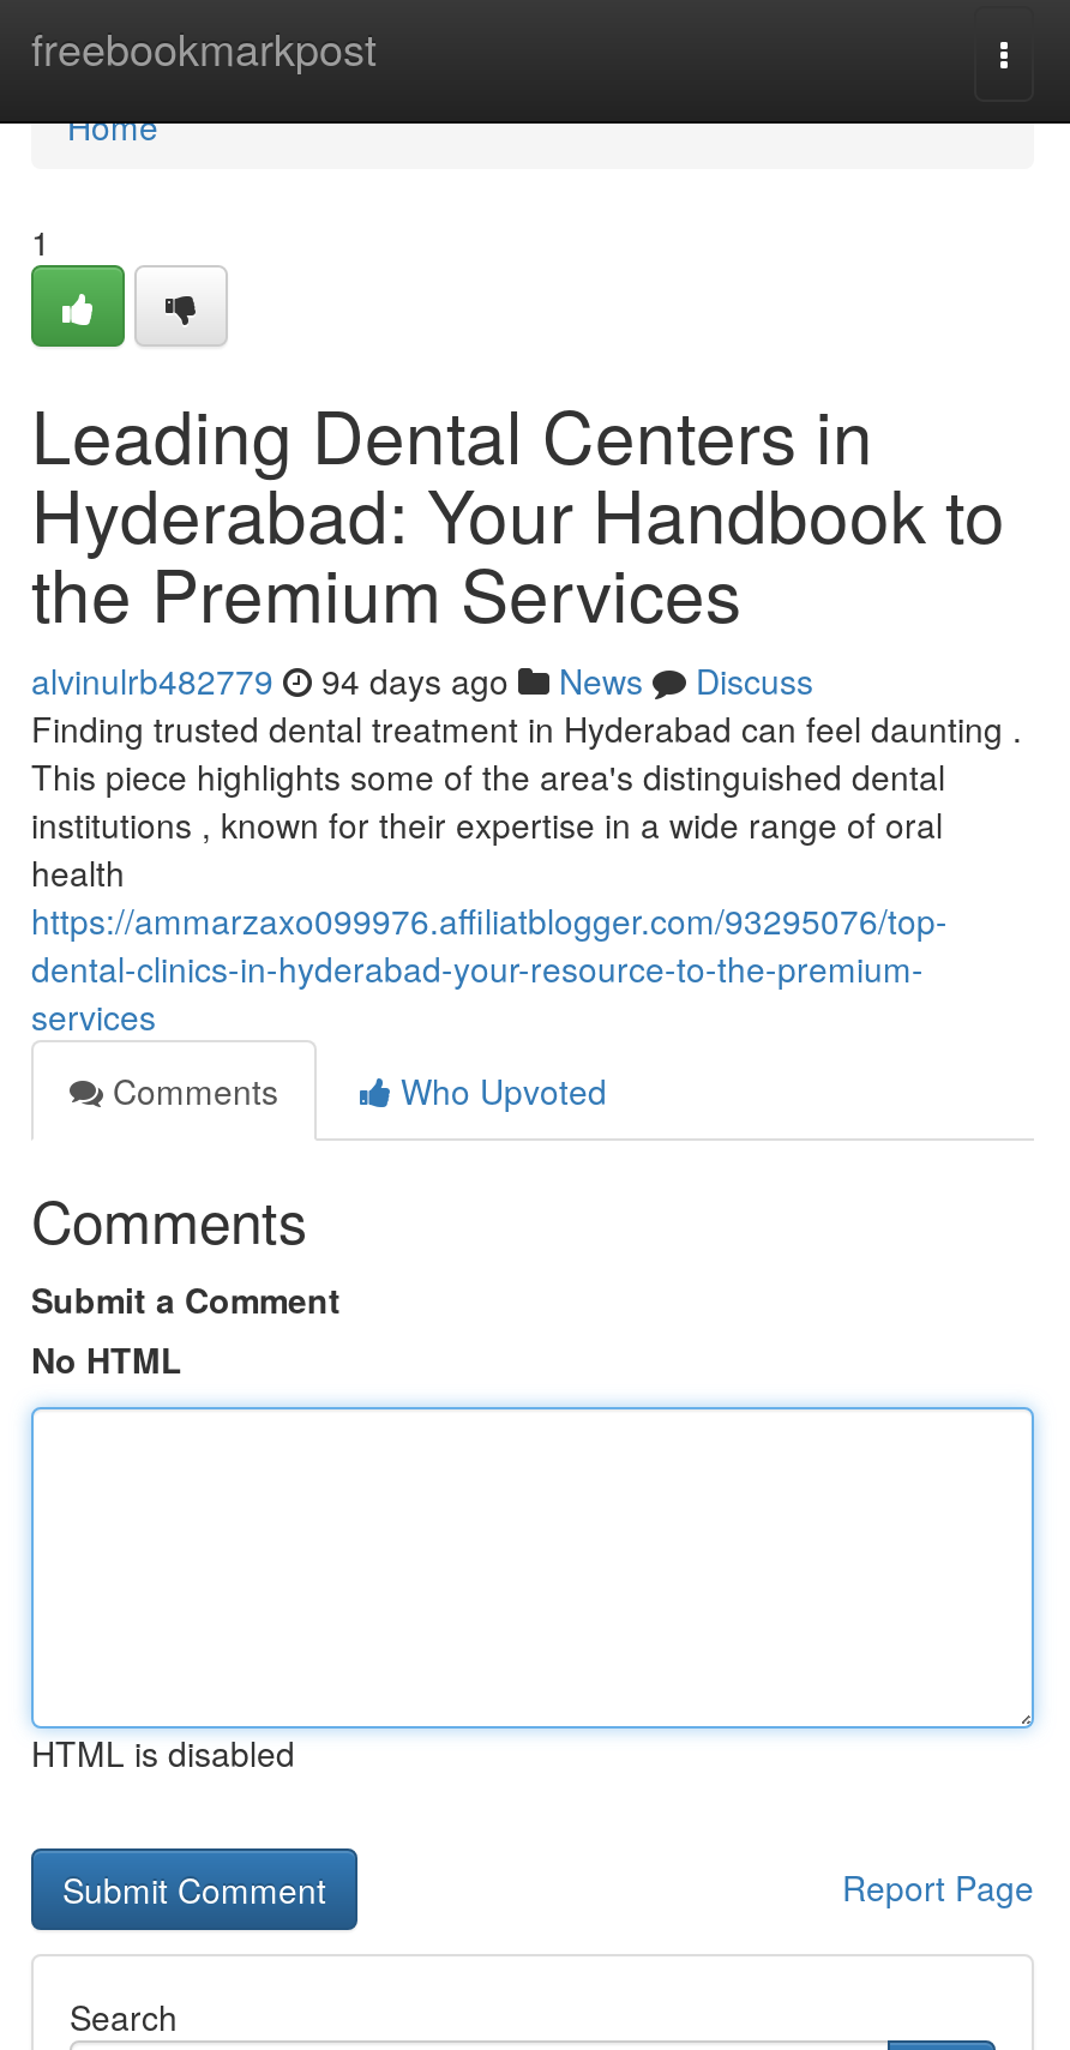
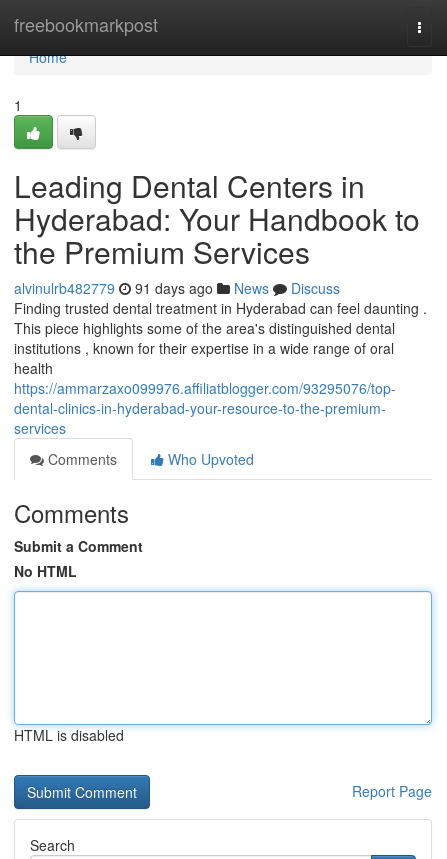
- alvinulrb482779 94 days ago News Discuss
+ alvinulrb482779 91 days ago News Discuss
